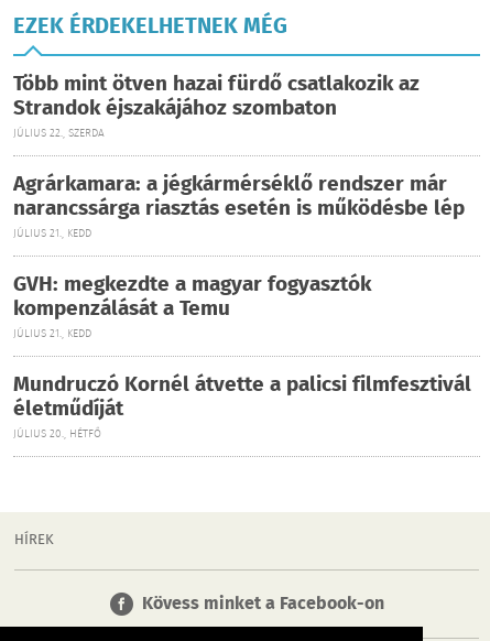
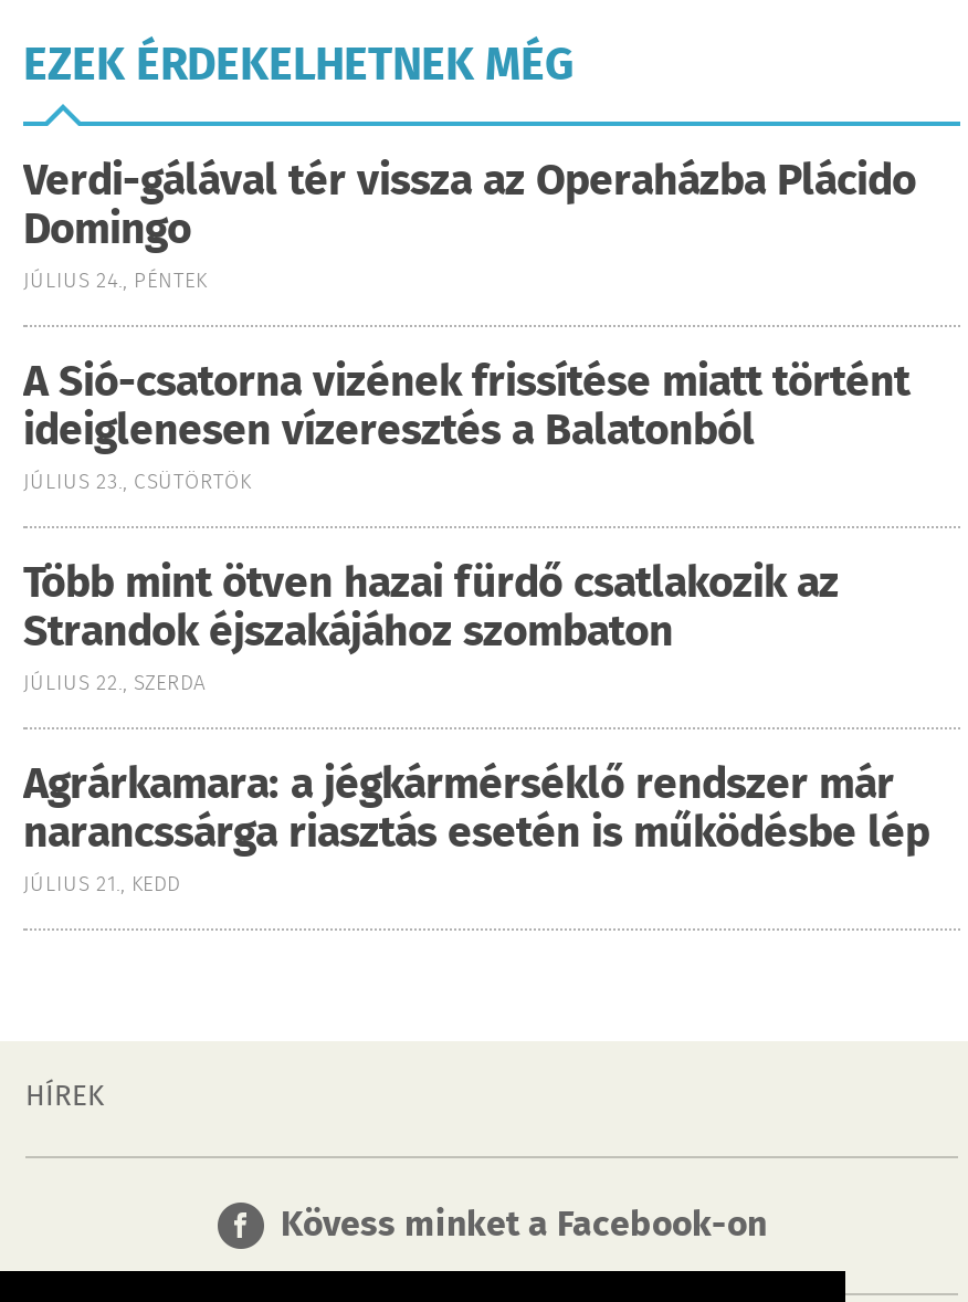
+ Verdi-gálával tér vissza az Operaházba Plácido
+ Domingo
+ JÚLIUS 24., PÉNTEK
+ A Sió-csatorna vizének frissítése miatt történt
+ ideiglenesen vízeresztés a Balatonból
+ JÚLIUS 23., CSÜTÖRTÖK

moved down: Több mint ötven hazai fürdő csatlakozik az | Strandok éjszakájához szombaton | JÚLIUS 22., SZERDA | Agrárkamara: a jégkármérséklő rendszer már | narancssárga riasztás esetén is működésbe lép | JÚLIUS 21., KEDD

- GVH: megkezdte a magyar fogyasztók
- kompenzálását a Temu
- JÚLIUS 21., KEDD
- Mundruczó Kornél átvette a palicsi filmfesztivál
- életműdíját
- JÚLIUS 20., HÉTFŐ
